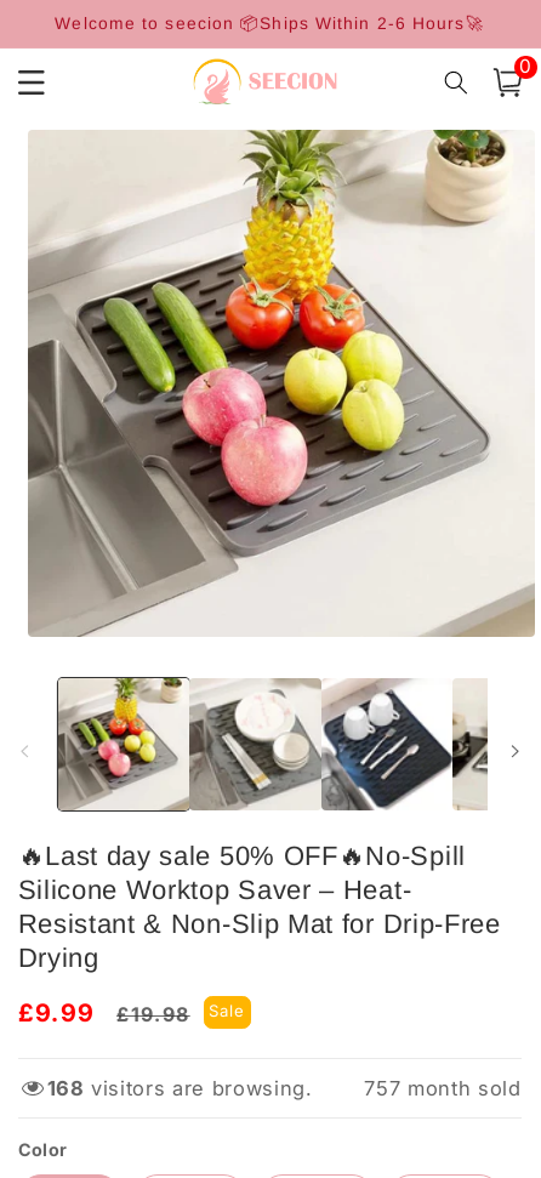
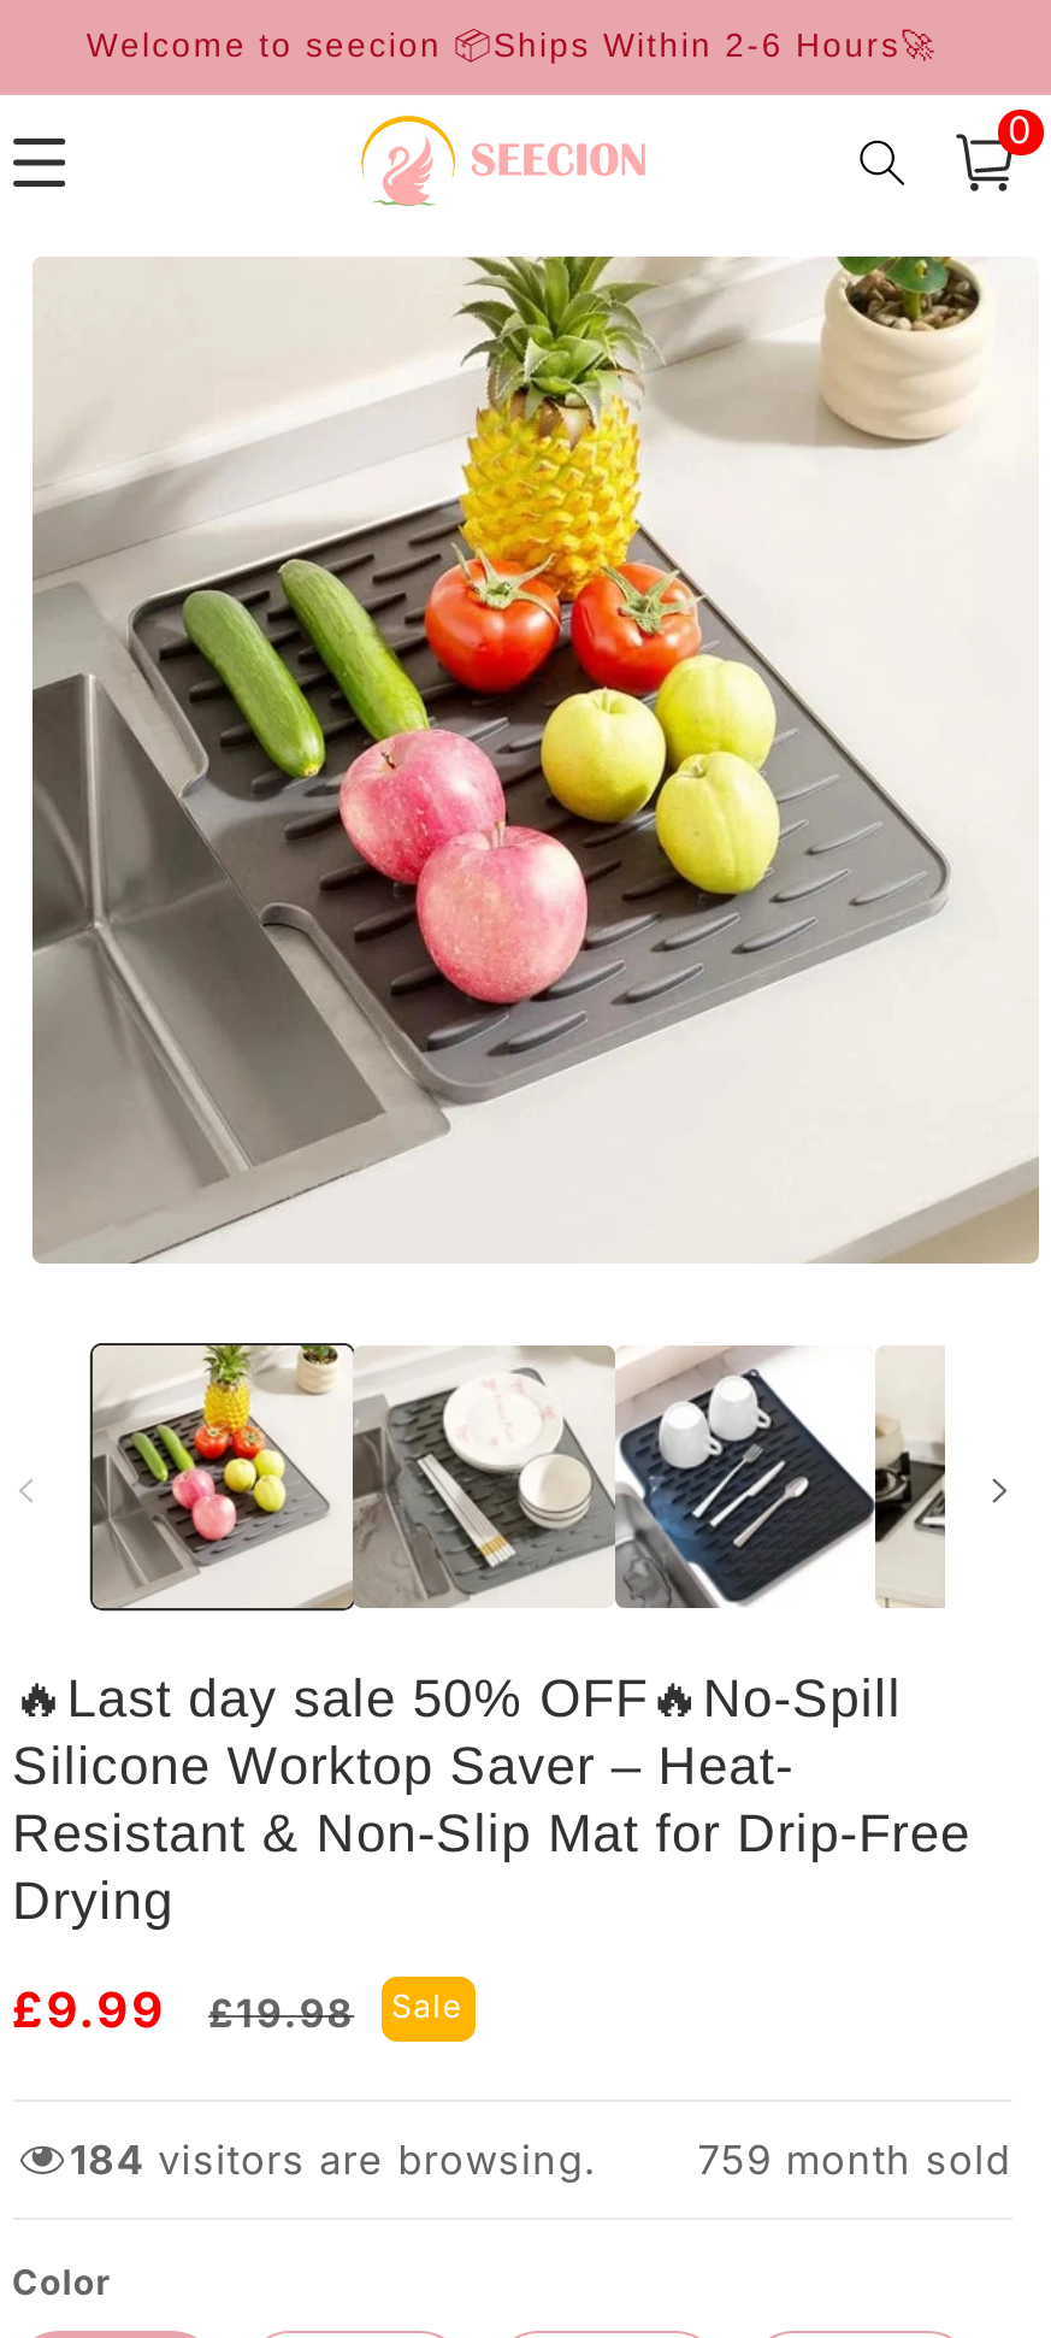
- 168 visitors are browsing.
+ 184 visitors are browsing.

- 757 month sold
+ 759 month sold
